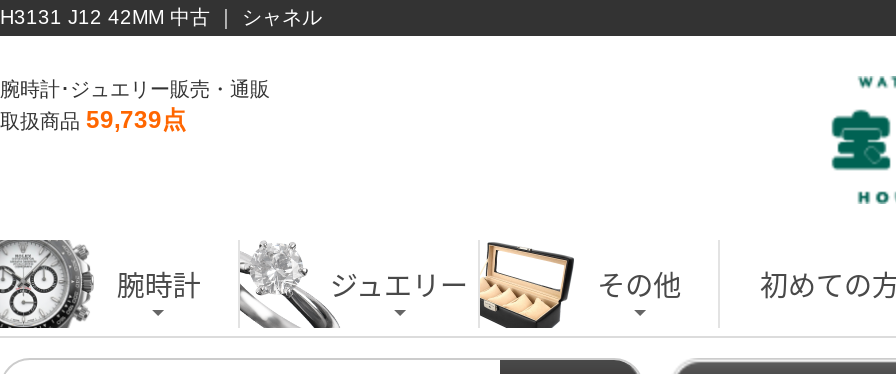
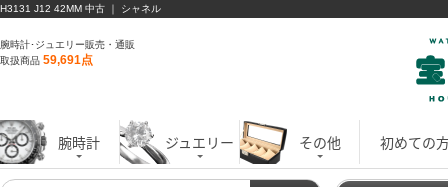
- 取扱商品59,739点
+ 取扱商品59,691点
